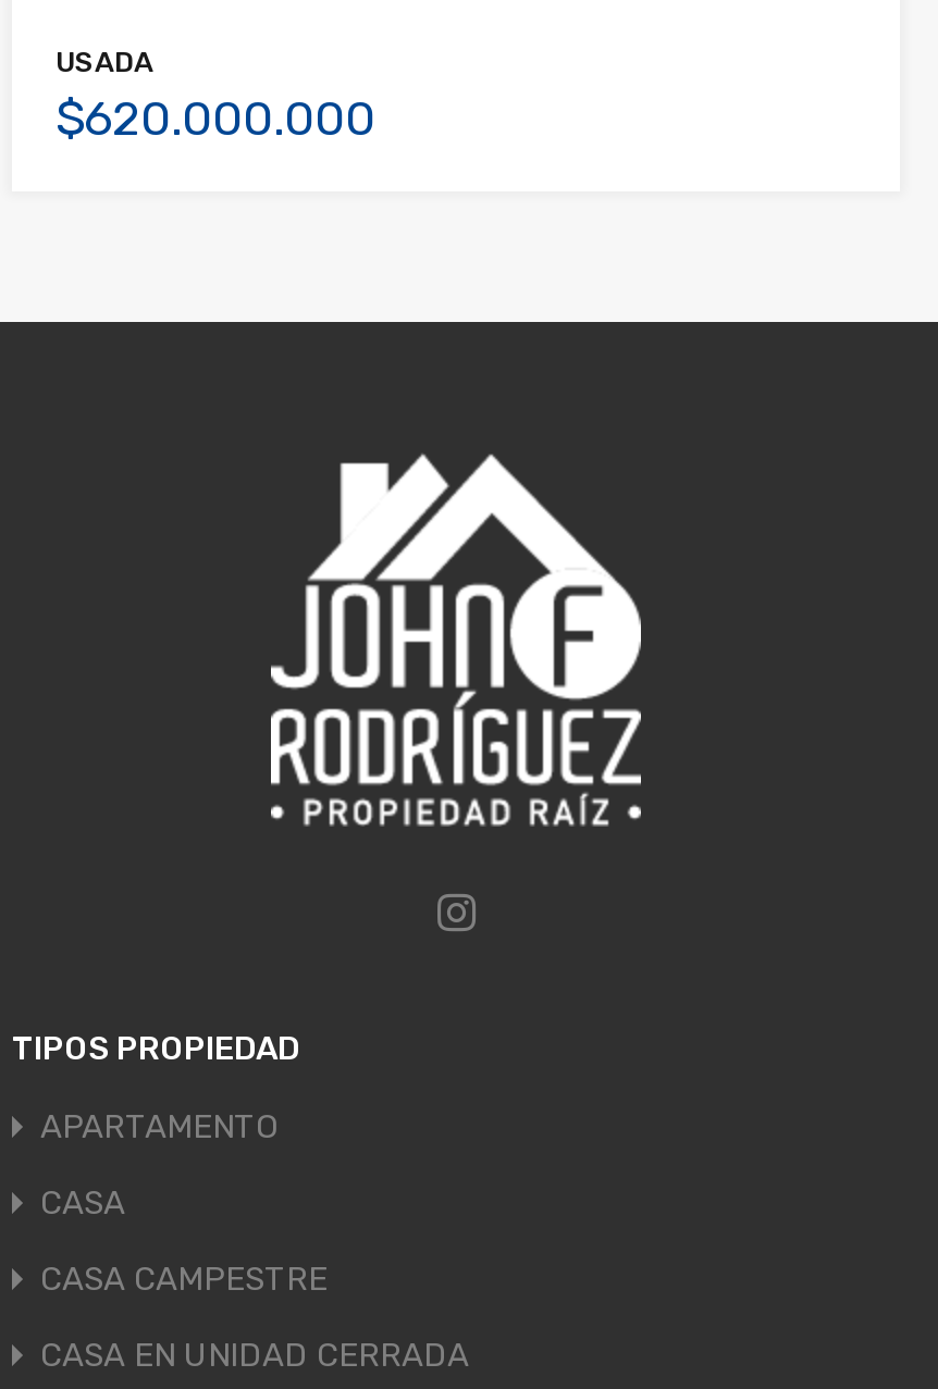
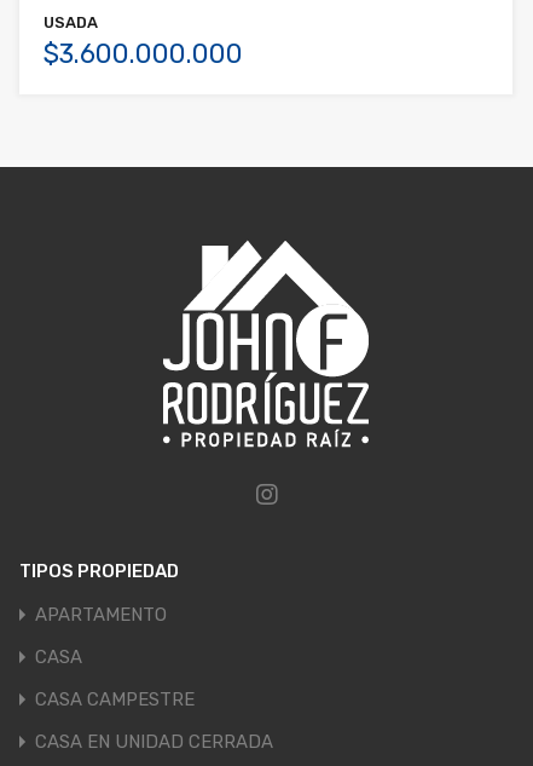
- $620.000.000
+ $3.600.000.000
